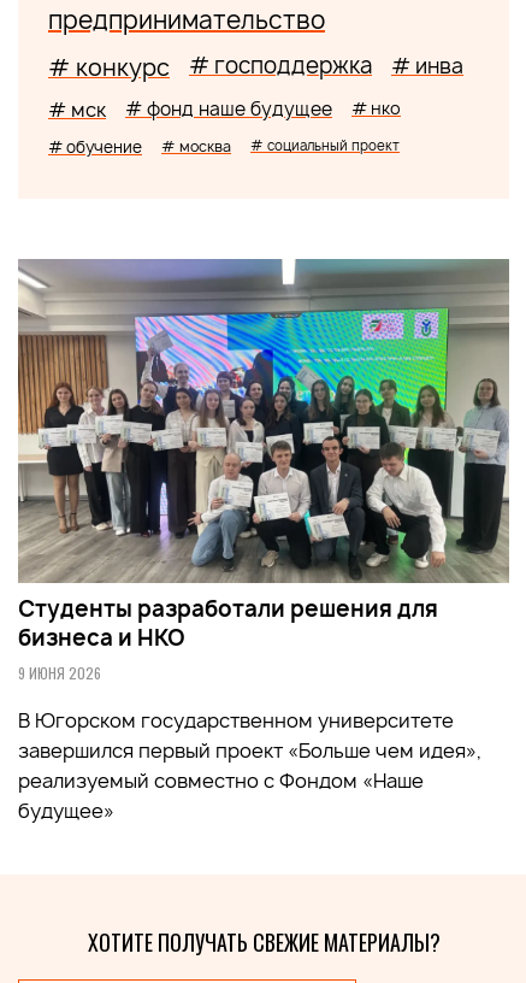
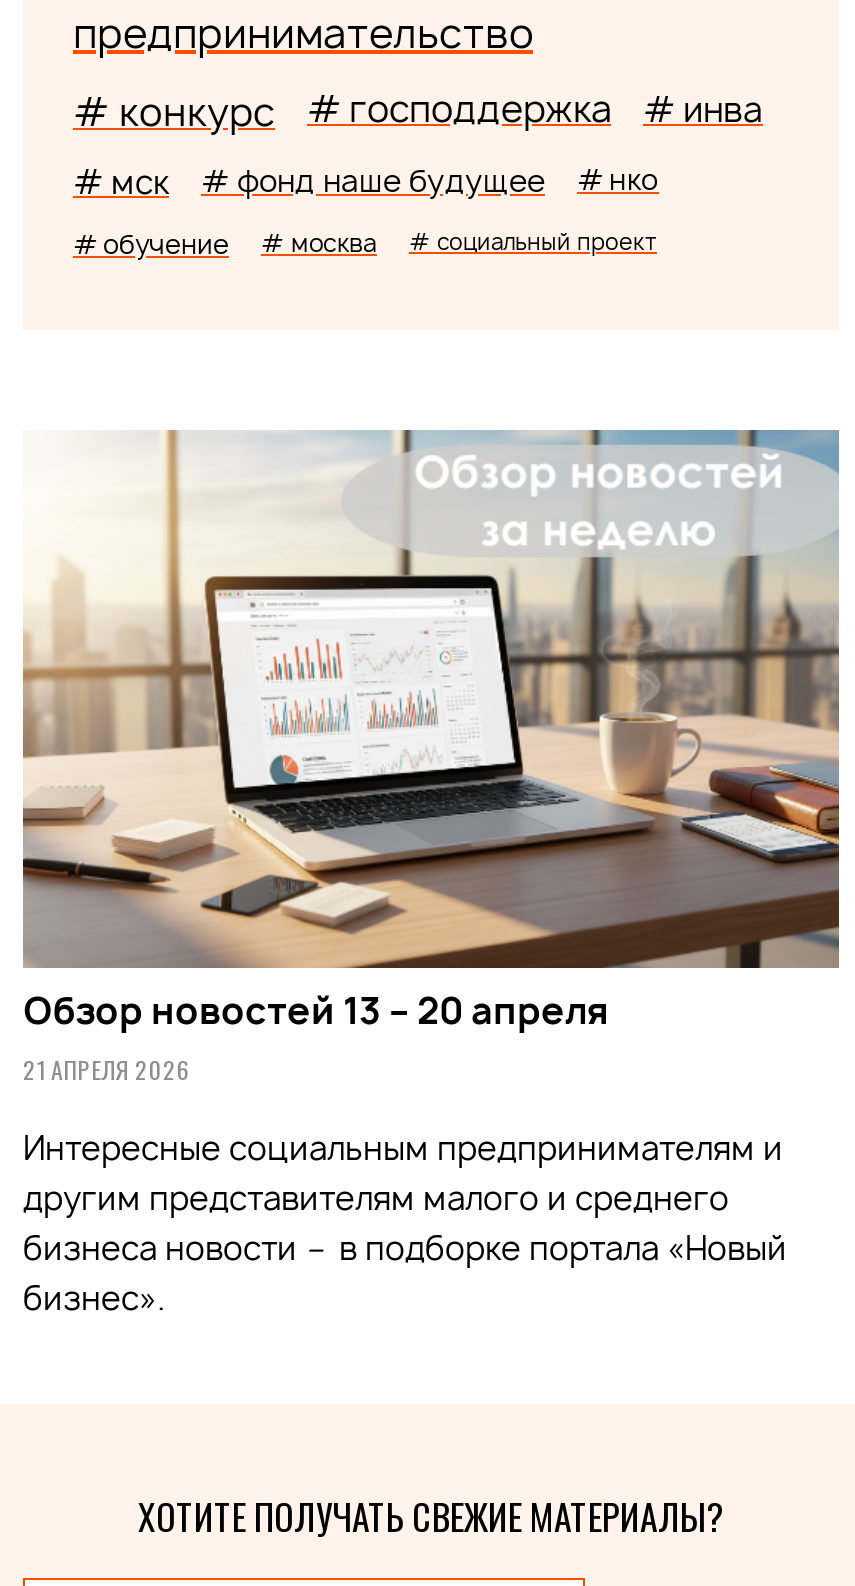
- [image]
- Студенты разработали решения для
- бизнеса и НКО
- 9 ИЮНЯ 2026
+ [image]
+ Обзор новостей 13 – 20 апреля
+ 21 АПРЕЛЯ 2026

- В Югорском государственном университете
- завершился первый проект «Больше чем идея»,
- реализуемый совместно с Фондом «Наше
- будущее»
+ Интересные социальным предпринимателям и
+ другим представителям малого и среднего
+ бизнеса новости – в подборке портала «Новый
+ бизнес».
